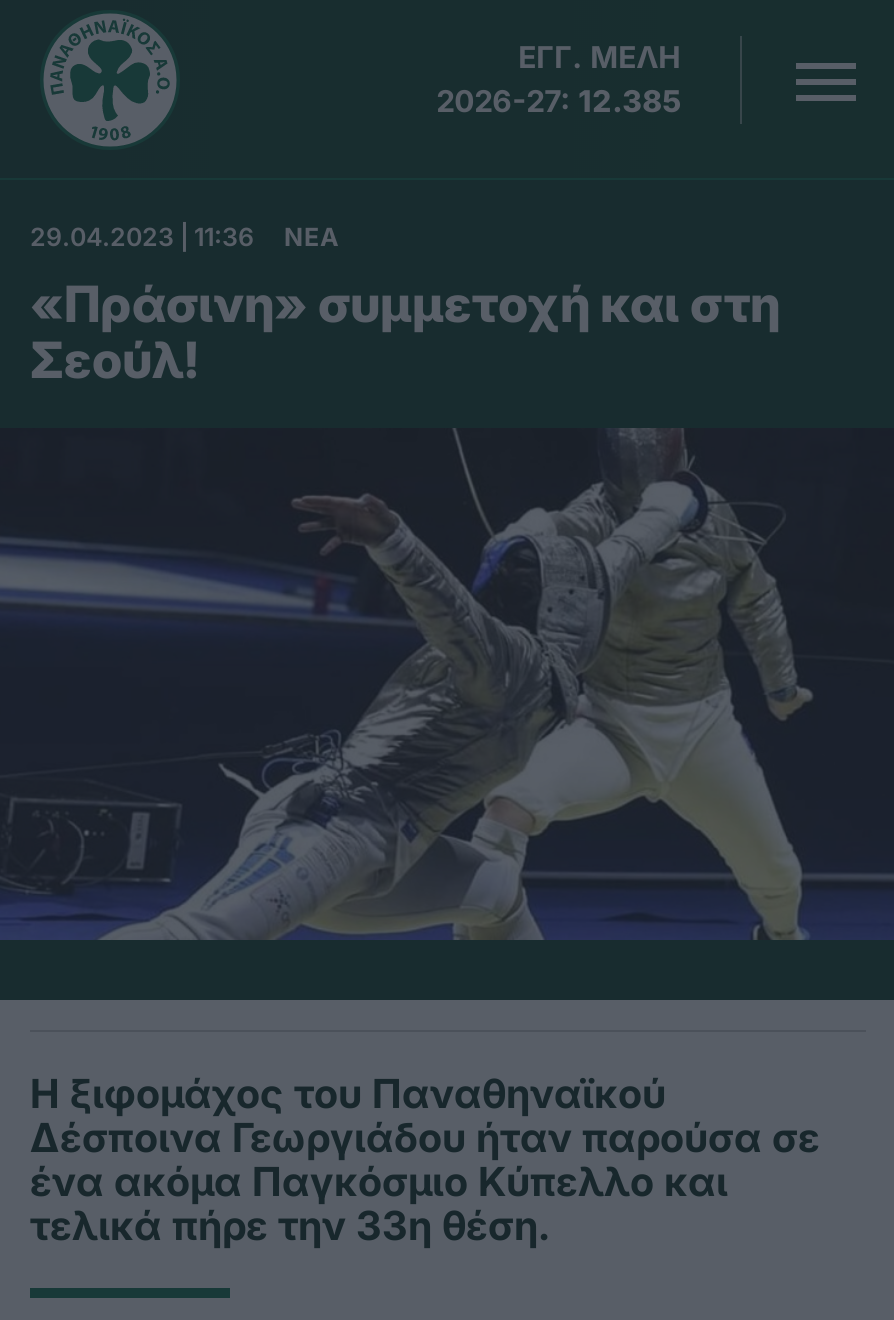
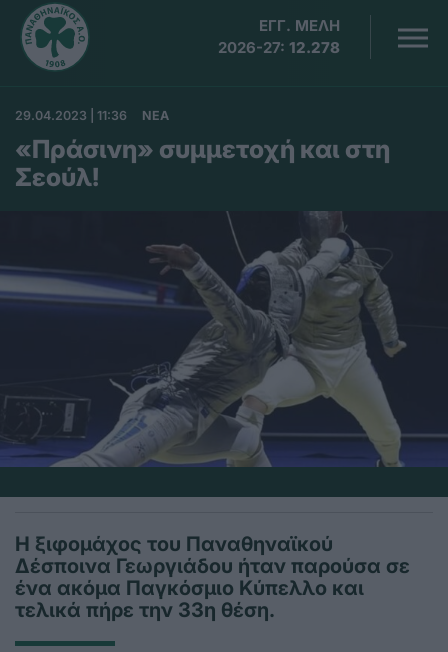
- 2026-27: 12.385
+ 2026-27: 12.278
